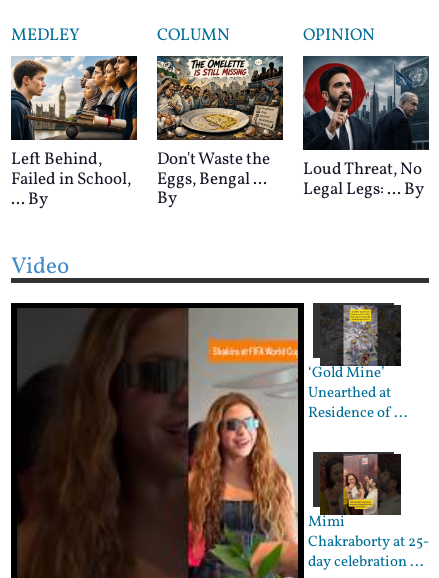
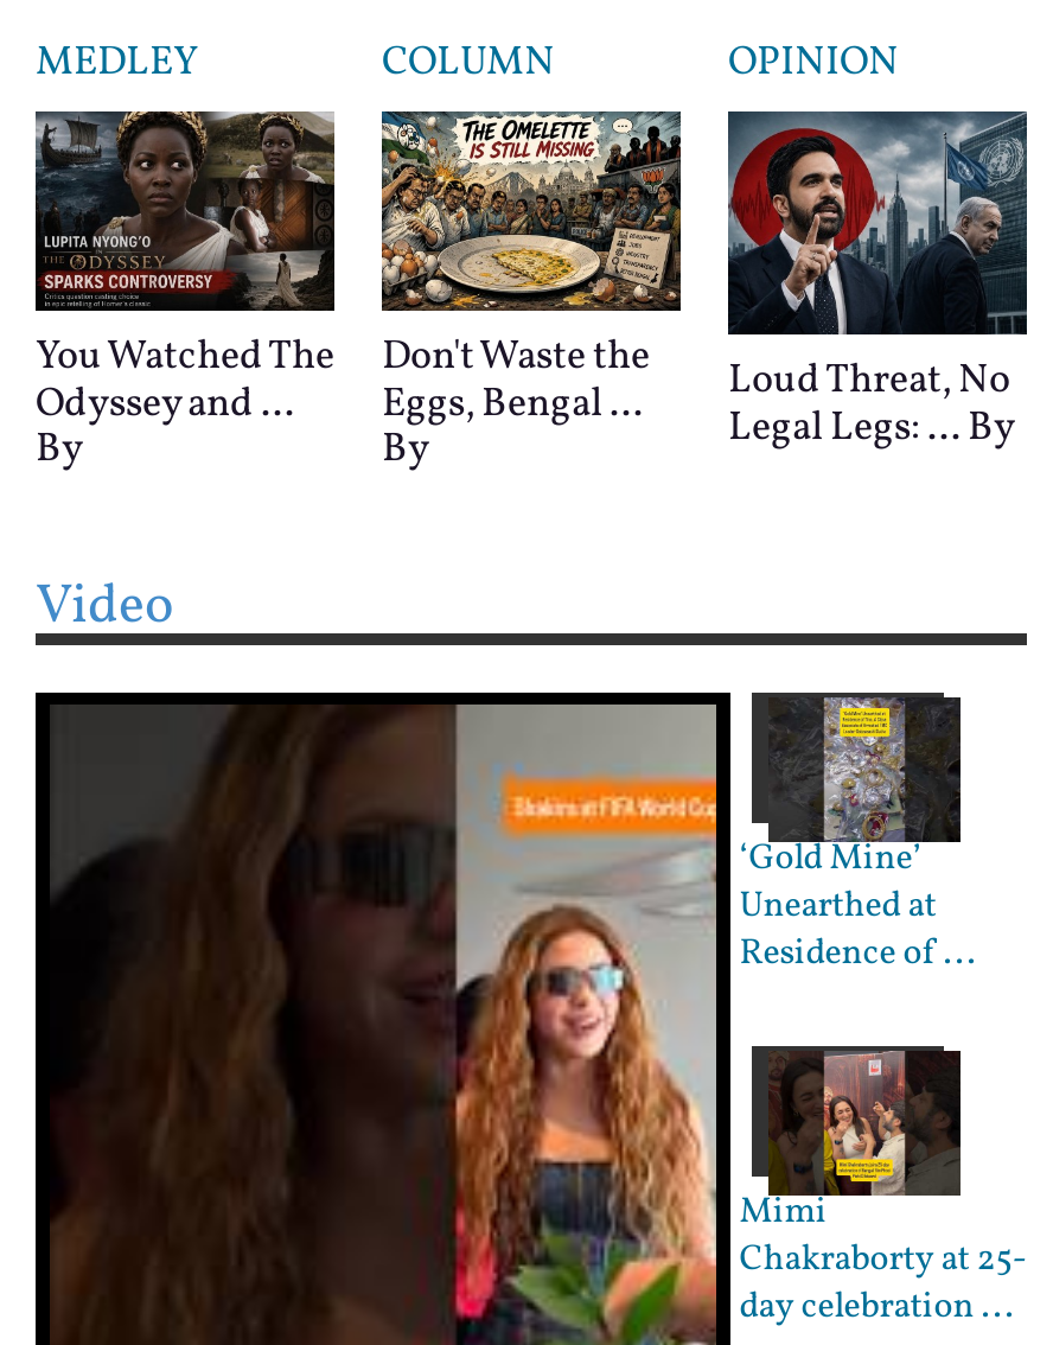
- [image]
- Left Behind,
- Failed in School,
- ... By
+ [image]
+ You Watched The
+ Odyssey and ...
+ By
